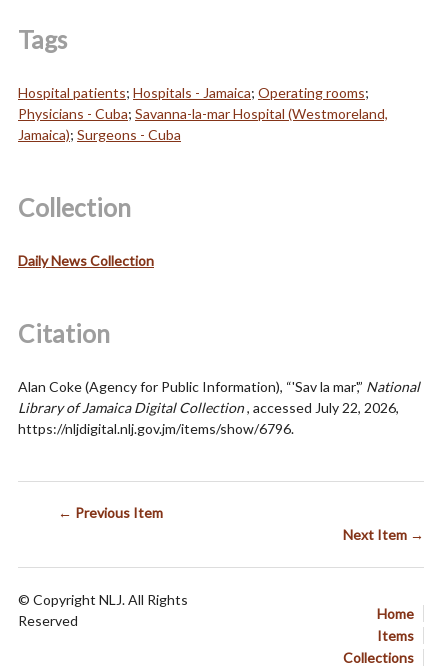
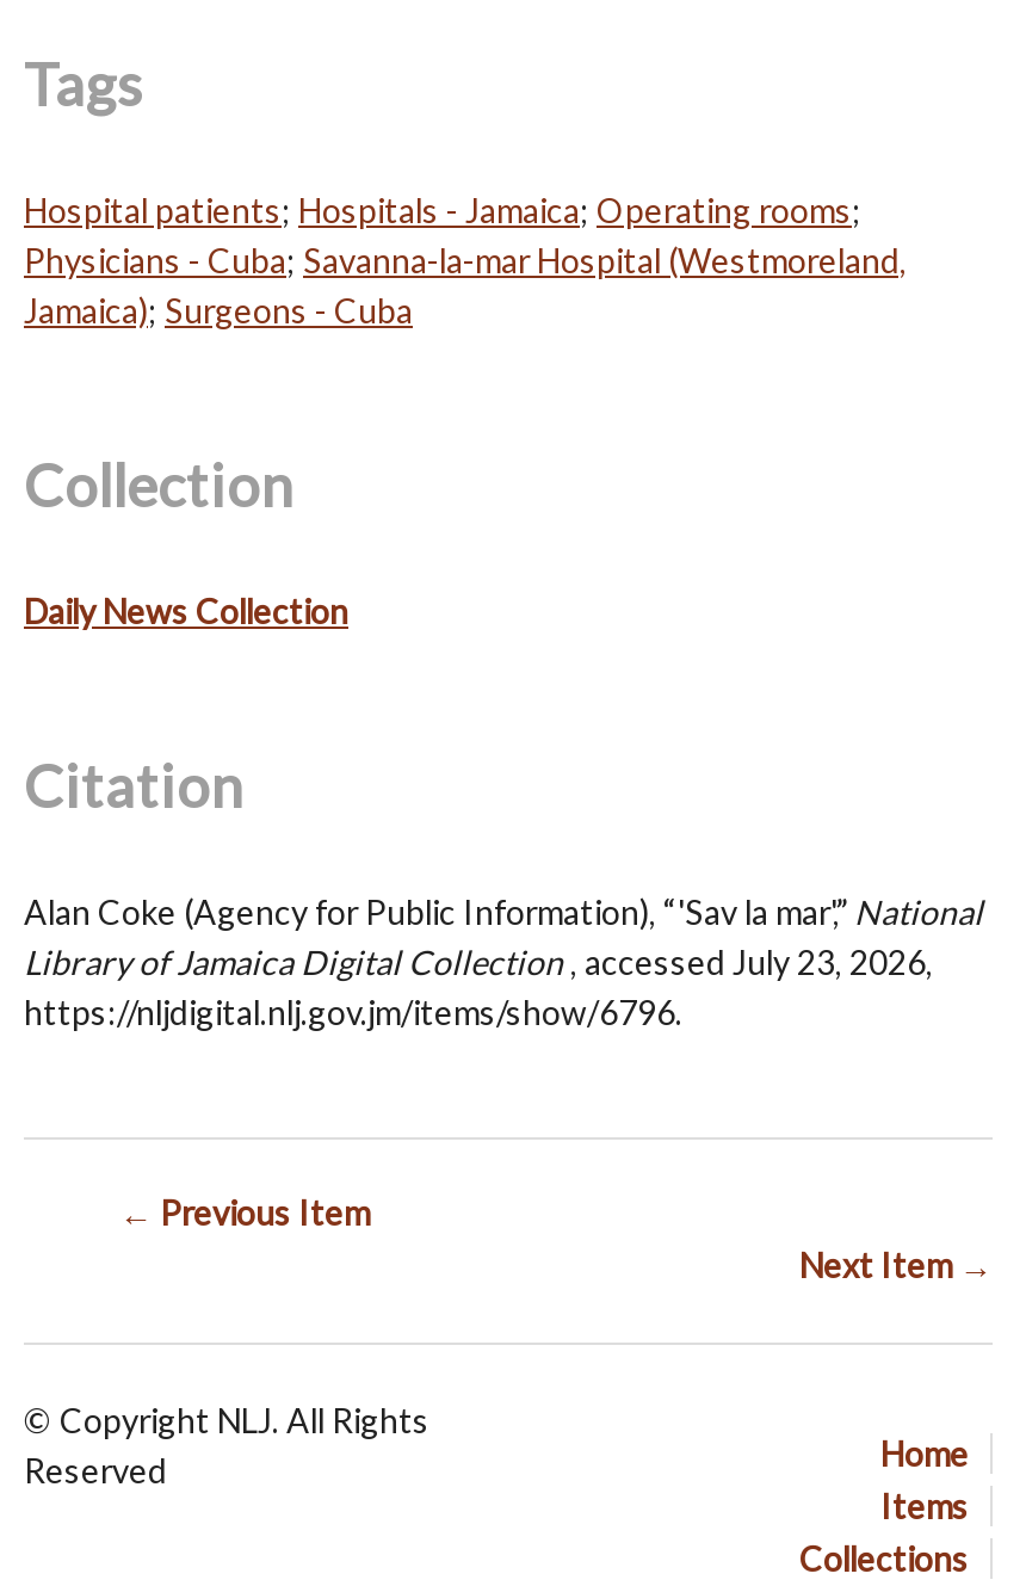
- Library of Jamaica Digital Collection, accessed July 22, 2026,
+ Library of Jamaica Digital Collection, accessed July 23, 2026,
